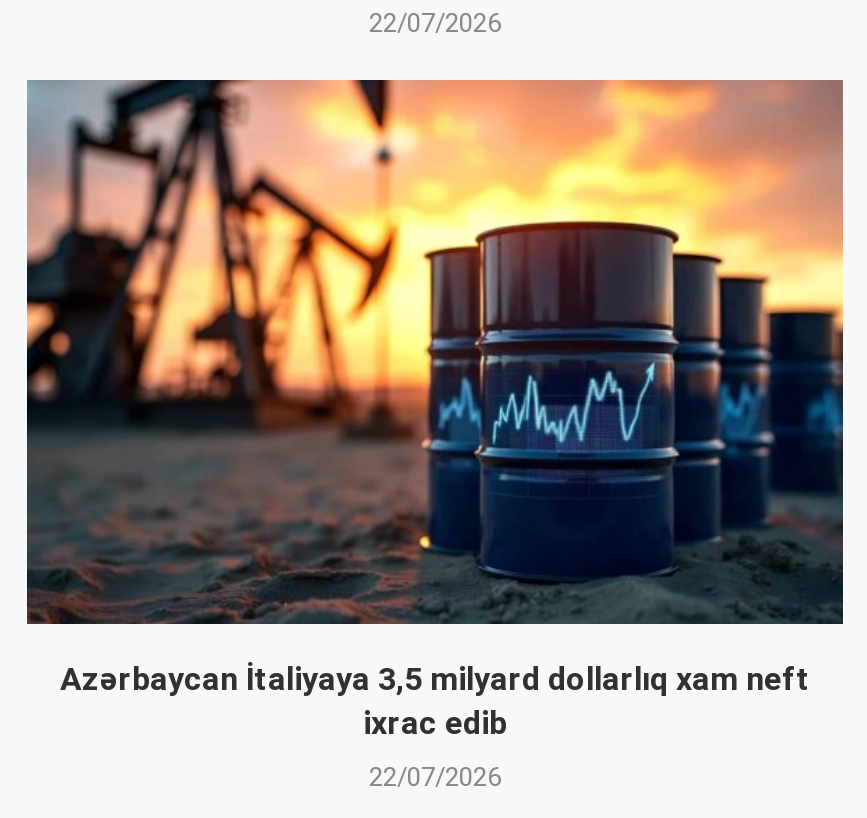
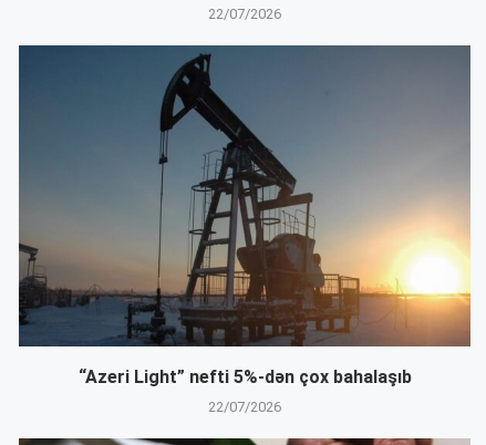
- [image]
- Azərbaycan İtaliyaya 3,5 milyard dollarlıq xam neft
- ixrac edib
+ [image]
+ “Azeri Light” nefti 5%-dən çox bahalaşıb
